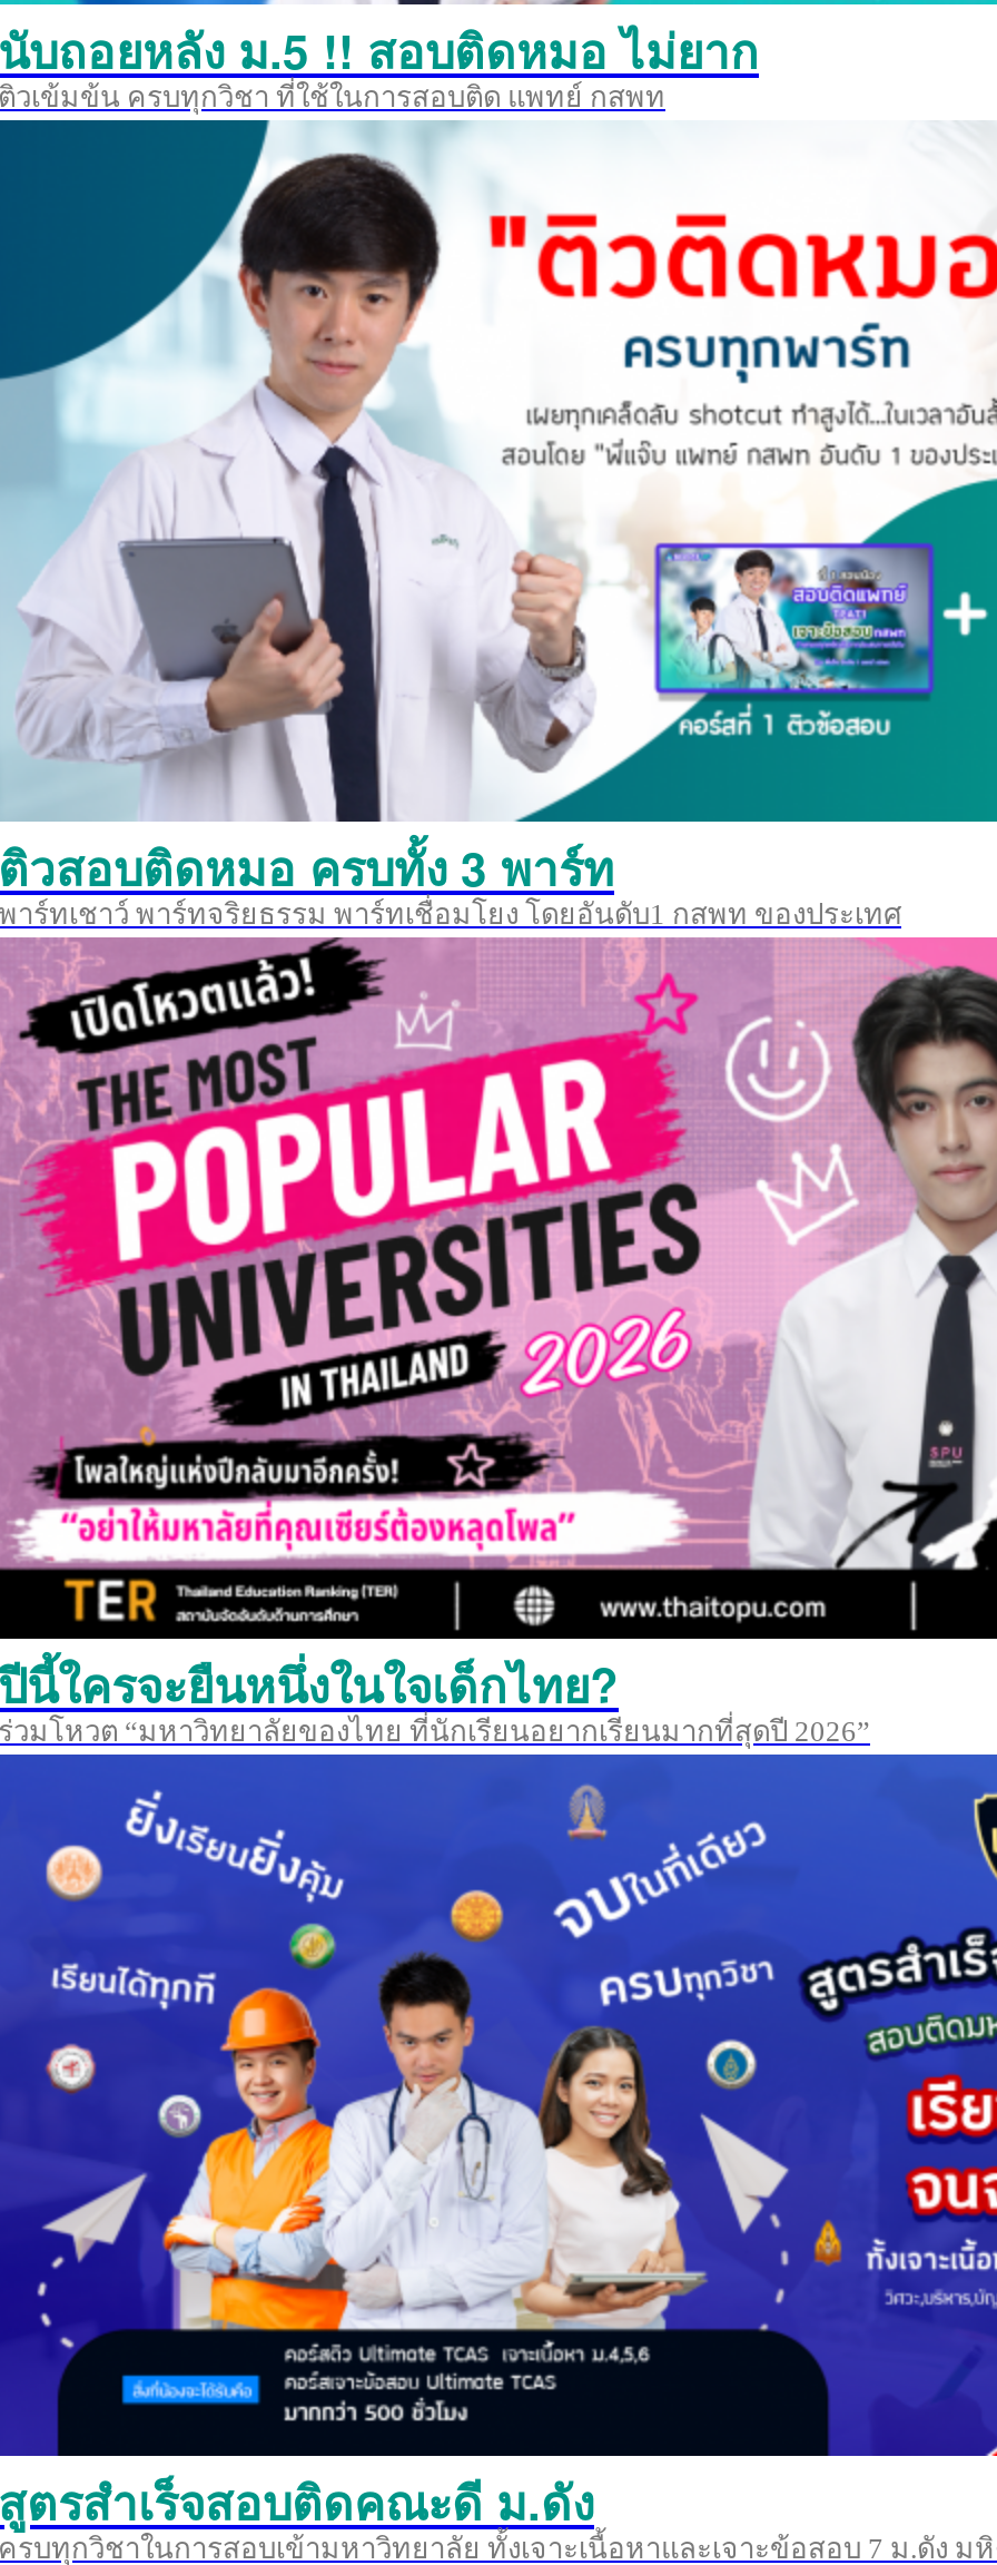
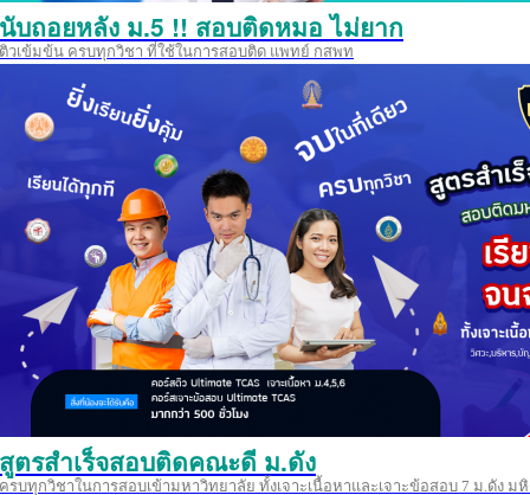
- [image]
- ติวสอบติดหมอ ครบทั้ง 3 พาร์ท
- พาร์ทเชาว์ พาร์ทจริยธรรม พาร์ทเชื่อมโยง โดยอันดับ1 กสพท ของประเทศ

- [image]
- ปีนี้ใครจะยืนหนึ่งในใจเด็กไทย?
- ร่วมโหวต “มหาวิทยาลัยของไทย ที่นักเรียนอยากเรียนมากที่สุดปี 2026”
